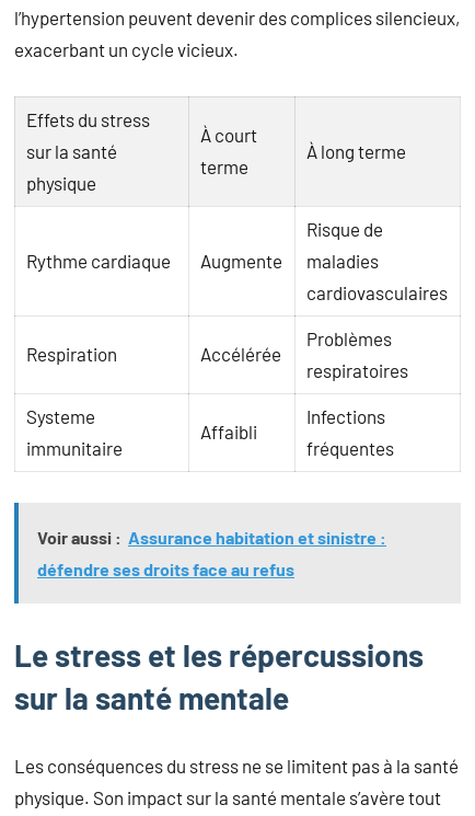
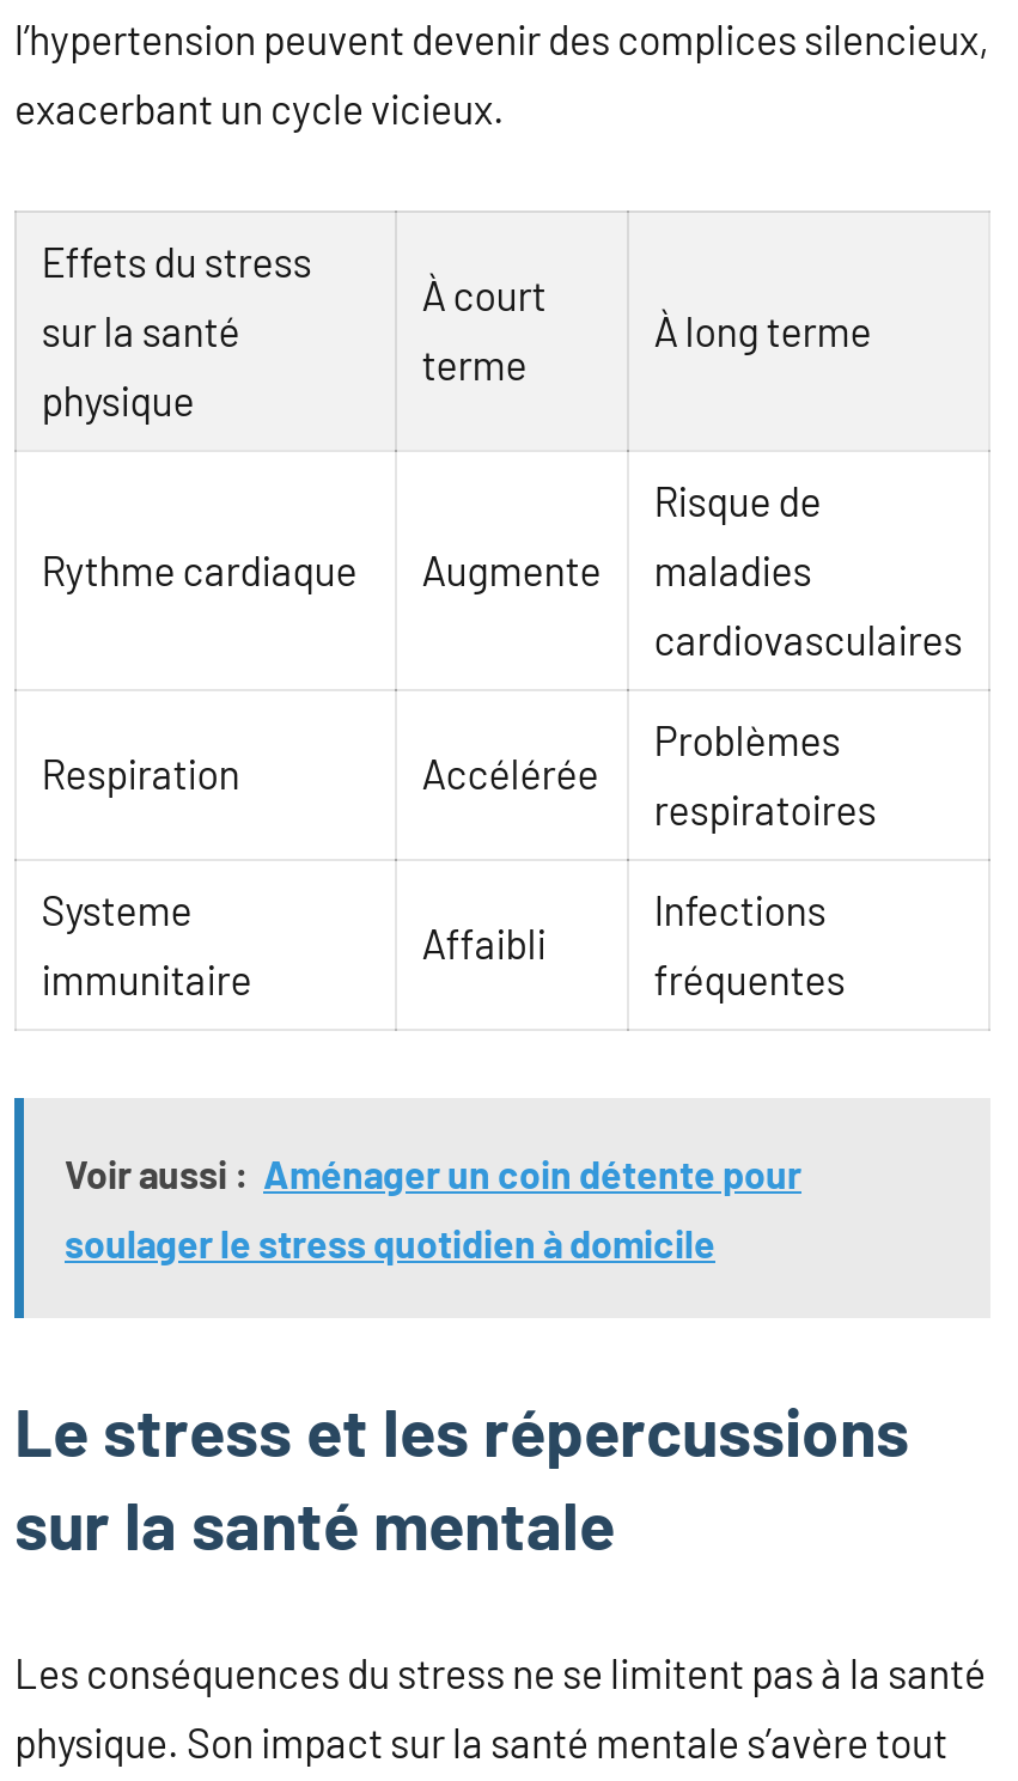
- Voir aussi : Assurance habitation et sinistre :
+ Voir aussi : Aménager un coin détente pour

- défendre ses droits face au refus
+ soulager le stress quotidien à domicile
